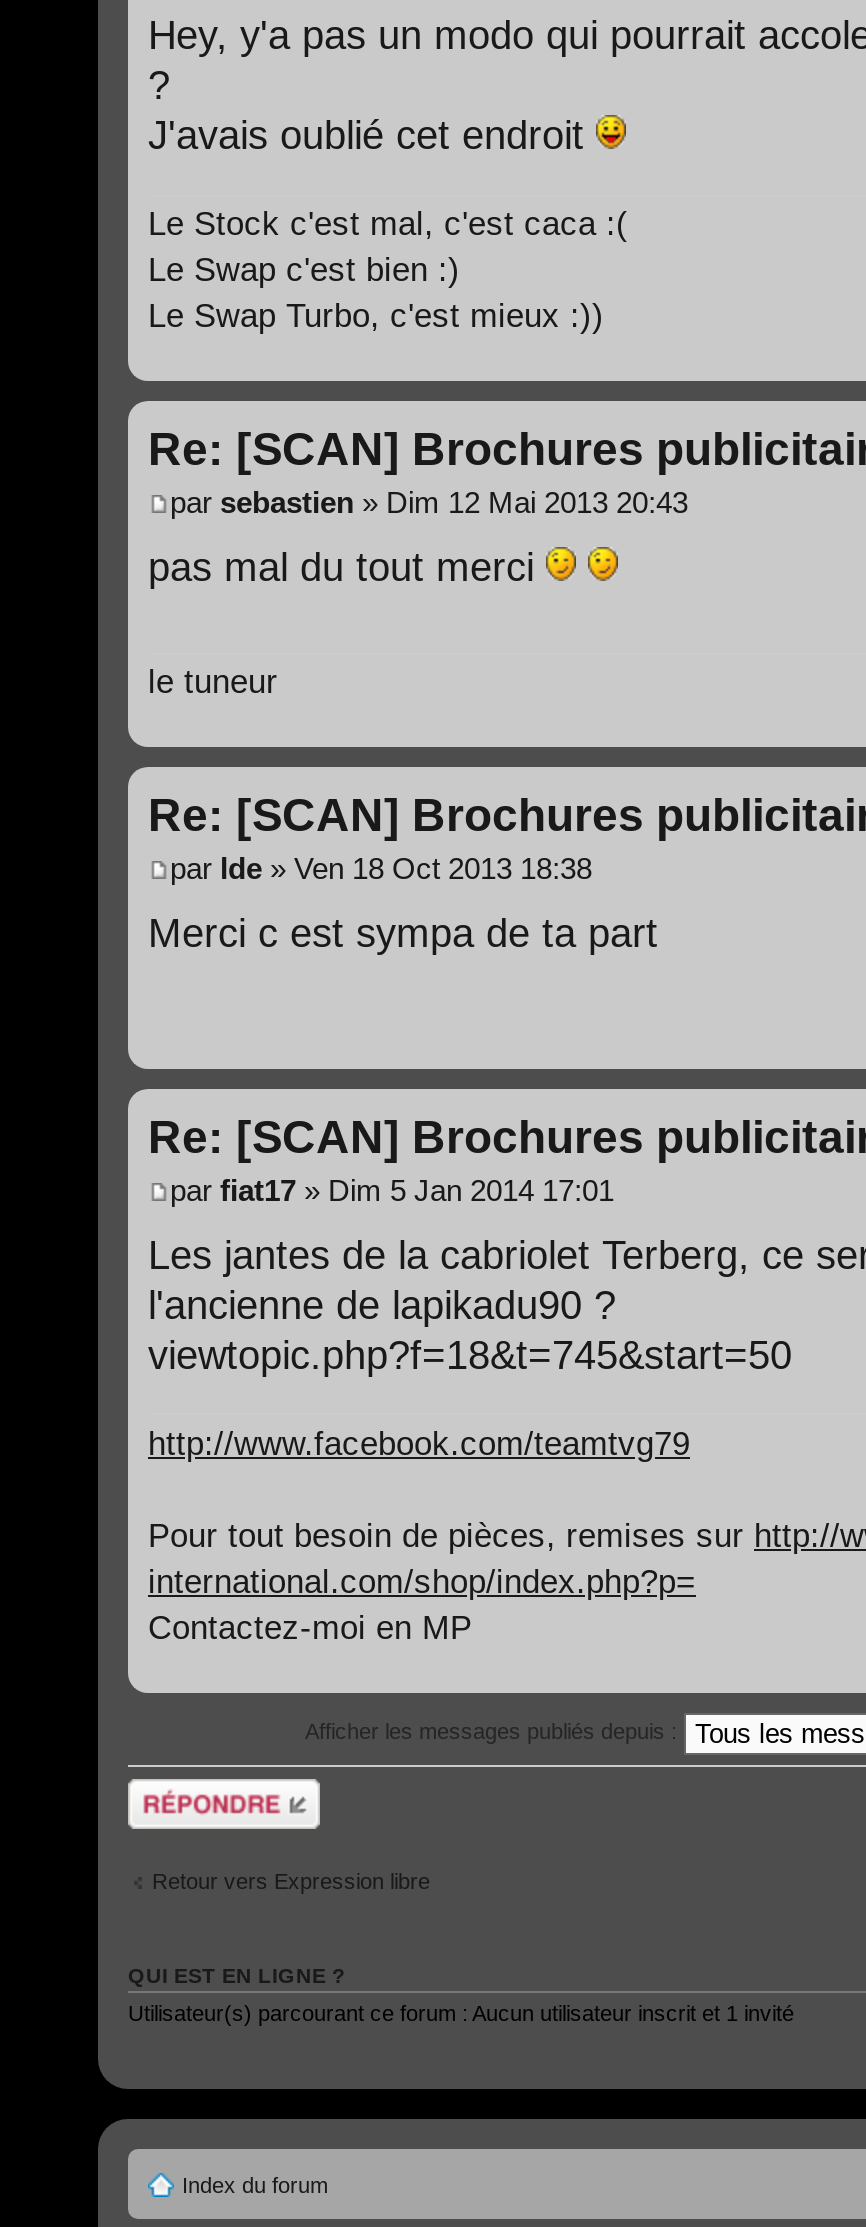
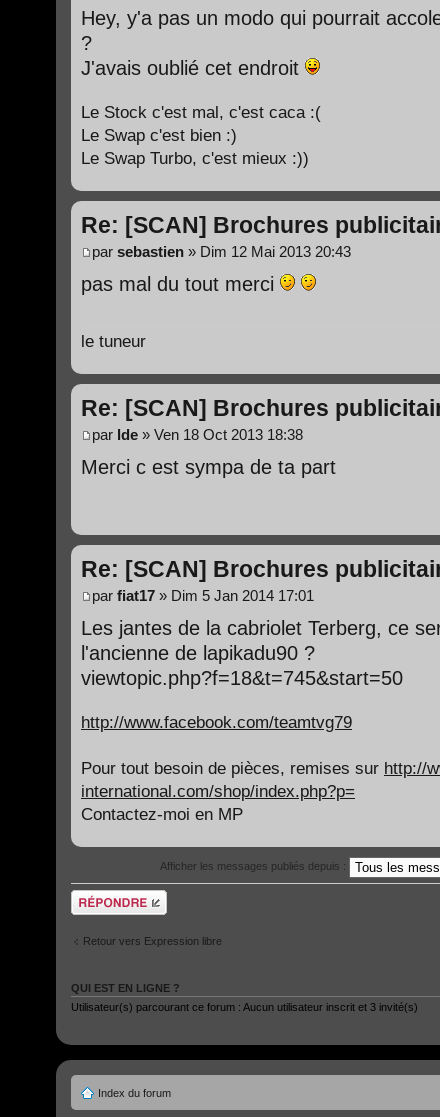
- Utilisateur(s) parcourant ce forum : Aucun utilisateur inscrit et 1 invité
+ Utilisateur(s) parcourant ce forum : Aucun utilisateur inscrit et 3 invité(s)
